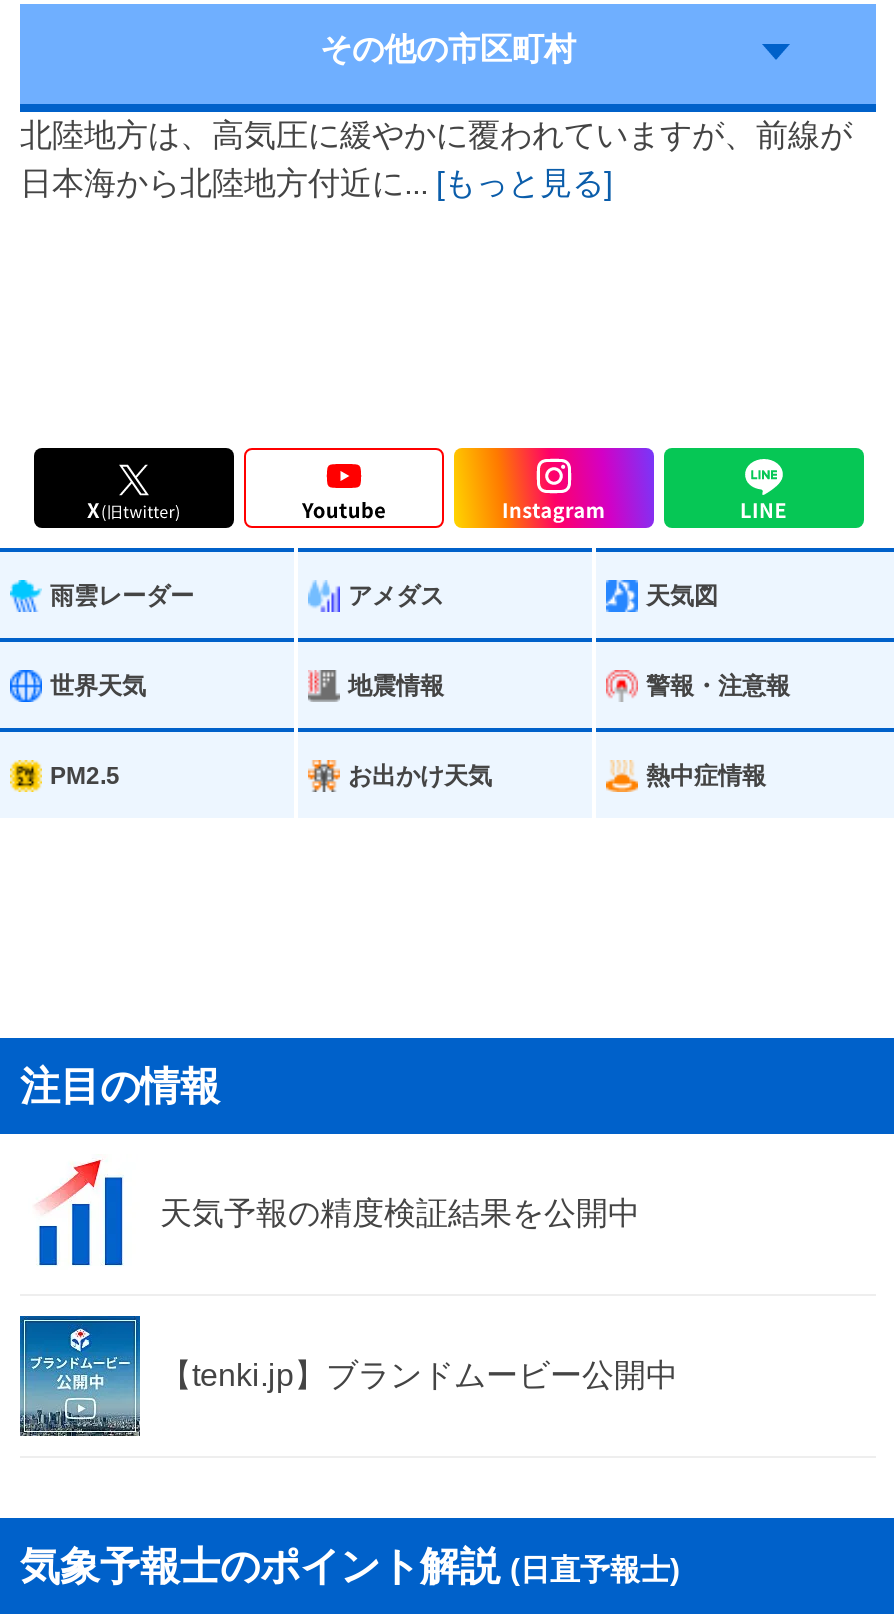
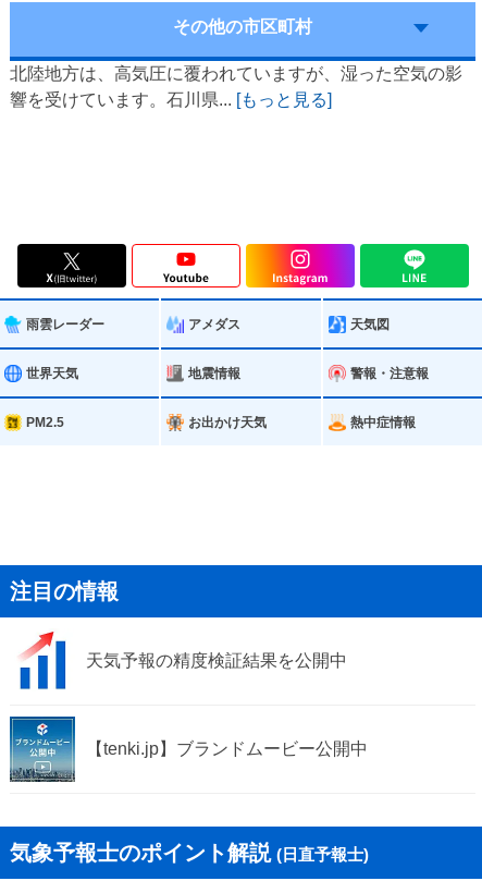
- 北陸地方は、高気圧に緩やかに覆われていますが、前線が
+ 北陸地方は、高気圧に覆われていますが、湿った空気の影

- 日本海から北陸地方付近に... [もっと見る]
+ 響を受けています。石川県... [もっと見る]
